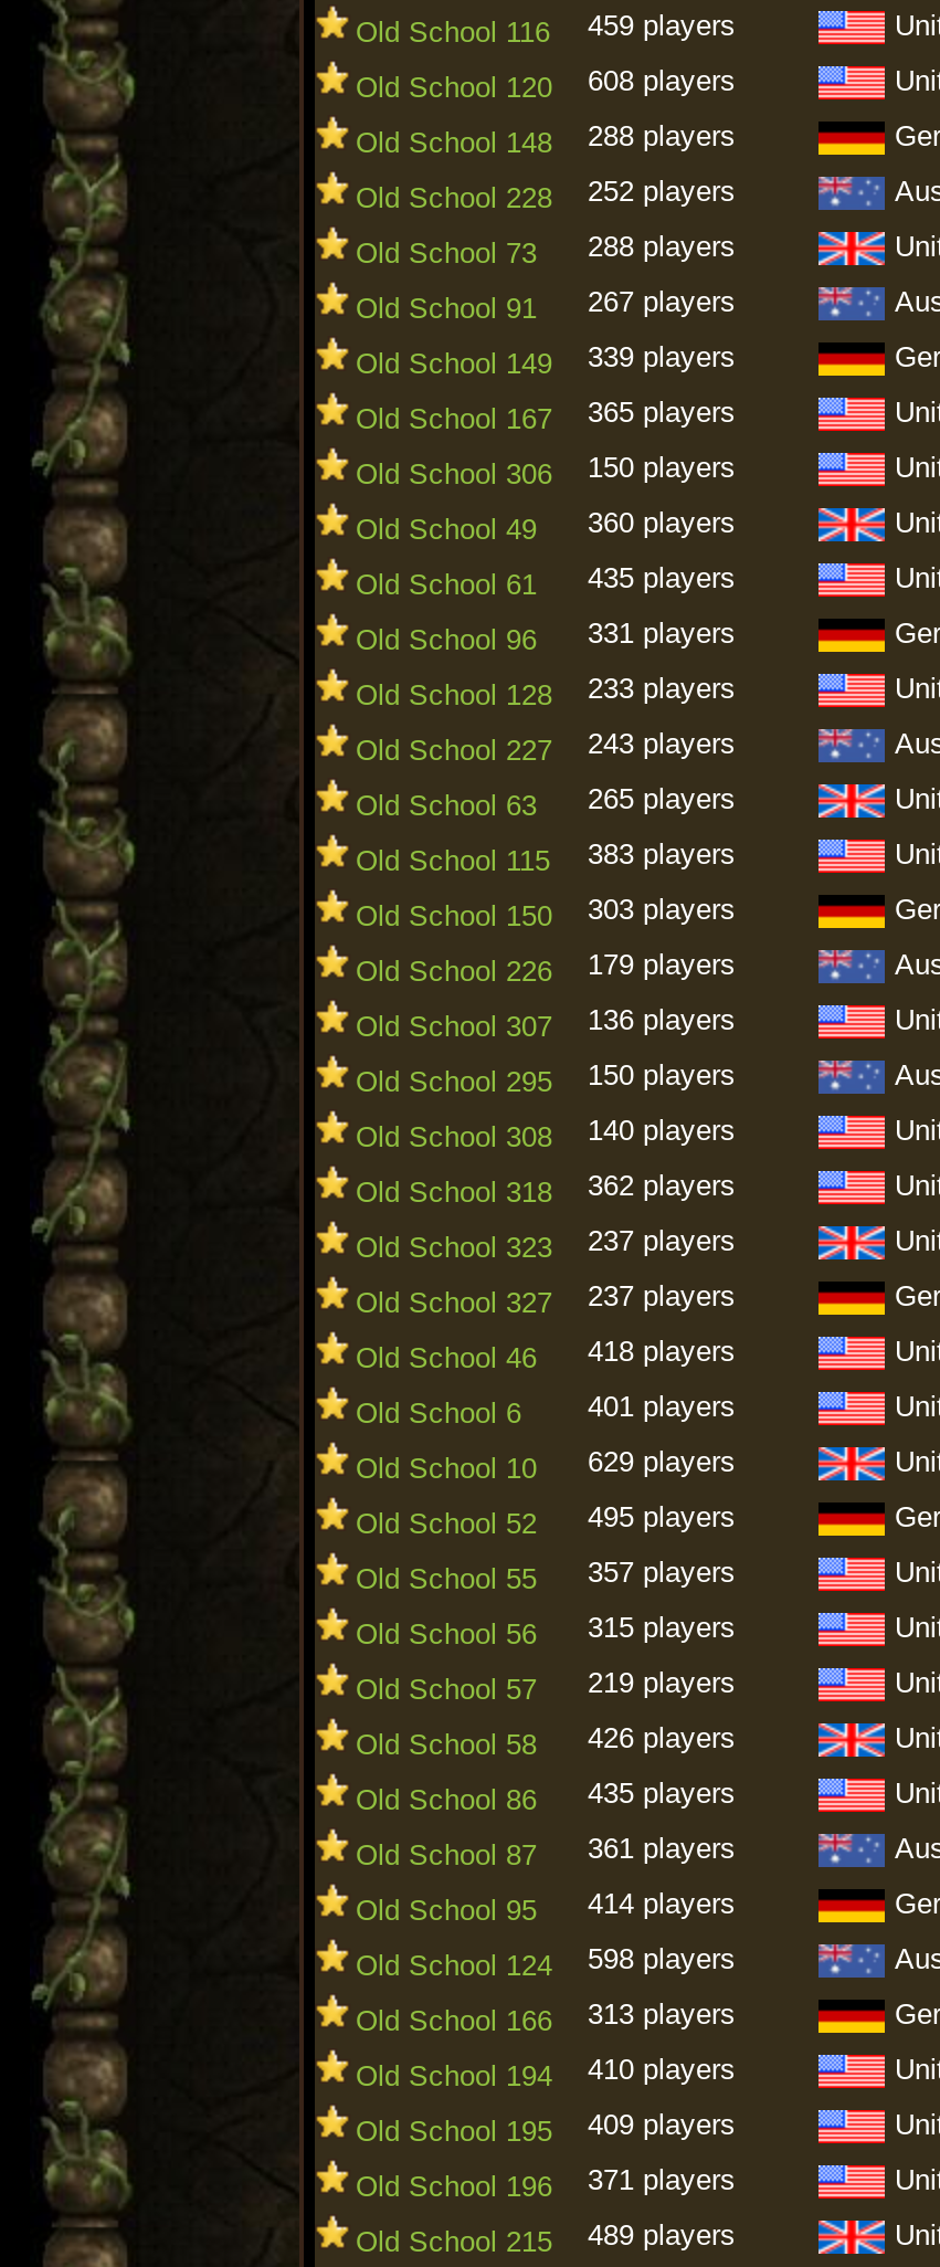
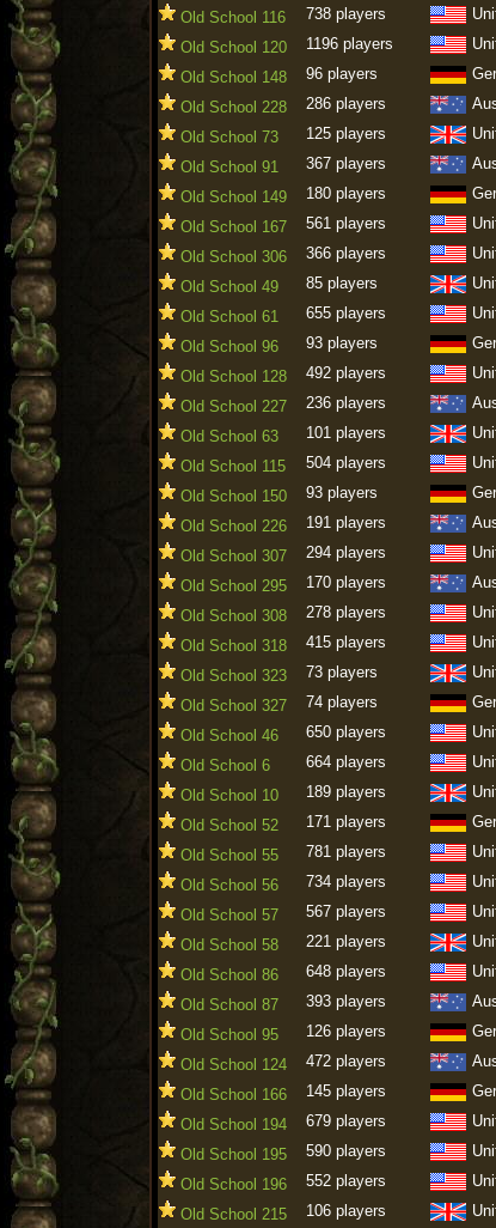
- Old School 116 459 players
+ Old School 116 738 players

- Old School 120 608 players
+ Old School 120 1196 players

- Old School 148 288 players
+ Old School 148 96 players

- Old School 228 252 players
+ Old School 228 286 players

- Old School 73 288 players
+ Old School 73 125 players

- Old School 91 267 players
+ Old School 91 367 players

- Old School 149 339 players
+ Old School 149 180 players

- Old School 167 365 players
+ Old School 167 561 players

- Old School 306 150 players
+ Old School 306 366 players

- Old School 49 360 players
+ Old School 49 85 players

- Old School 61 435 players
+ Old School 61 655 players

- Old School 96 331 players
+ Old School 96 93 players

- Old School 128 233 players
+ Old School 128 492 players

- Old School 227 243 players
+ Old School 227 236 players

- Old School 63 265 players
+ Old School 63 101 players

- Old School 115 383 players
+ Old School 115 504 players

- Old School 150 303 players
+ Old School 150 93 players

- Old School 226 179 players
+ Old School 226 191 players

- Old School 307 136 players
+ Old School 307 294 players

- Old School 295 150 players
+ Old School 295 170 players

- Old School 308 140 players
+ Old School 308 278 players

- Old School 318 362 players
+ Old School 318 415 players

- Old School 323 237 players
+ Old School 323 73 players

- Old School 327 237 players
+ Old School 327 74 players

- Old School 46 418 players
+ Old School 46 650 players

- Old School 6 401 players
+ Old School 6 664 players

- Old School 10 629 players
+ Old School 10 189 players

- Old School 52 495 players
+ Old School 52 171 players

- Old School 55 357 players
+ Old School 55 781 players

- Old School 56 315 players
+ Old School 56 734 players

- Old School 57 219 players
+ Old School 57 567 players

- Old School 58 426 players
+ Old School 58 221 players

- Old School 86 435 players
+ Old School 86 648 players

- Old School 87 361 players
+ Old School 87 393 players

- Old School 95 414 players
+ Old School 95 126 players

- Old School 124 598 players
+ Old School 124 472 players

- Old School 166 313 players
+ Old School 166 145 players

- Old School 194 410 players
+ Old School 194 679 players

- Old School 195 409 players
+ Old School 195 590 players

- Old School 196 371 players
+ Old School 196 552 players

- Old School 215 489 players
+ Old School 215 106 players
